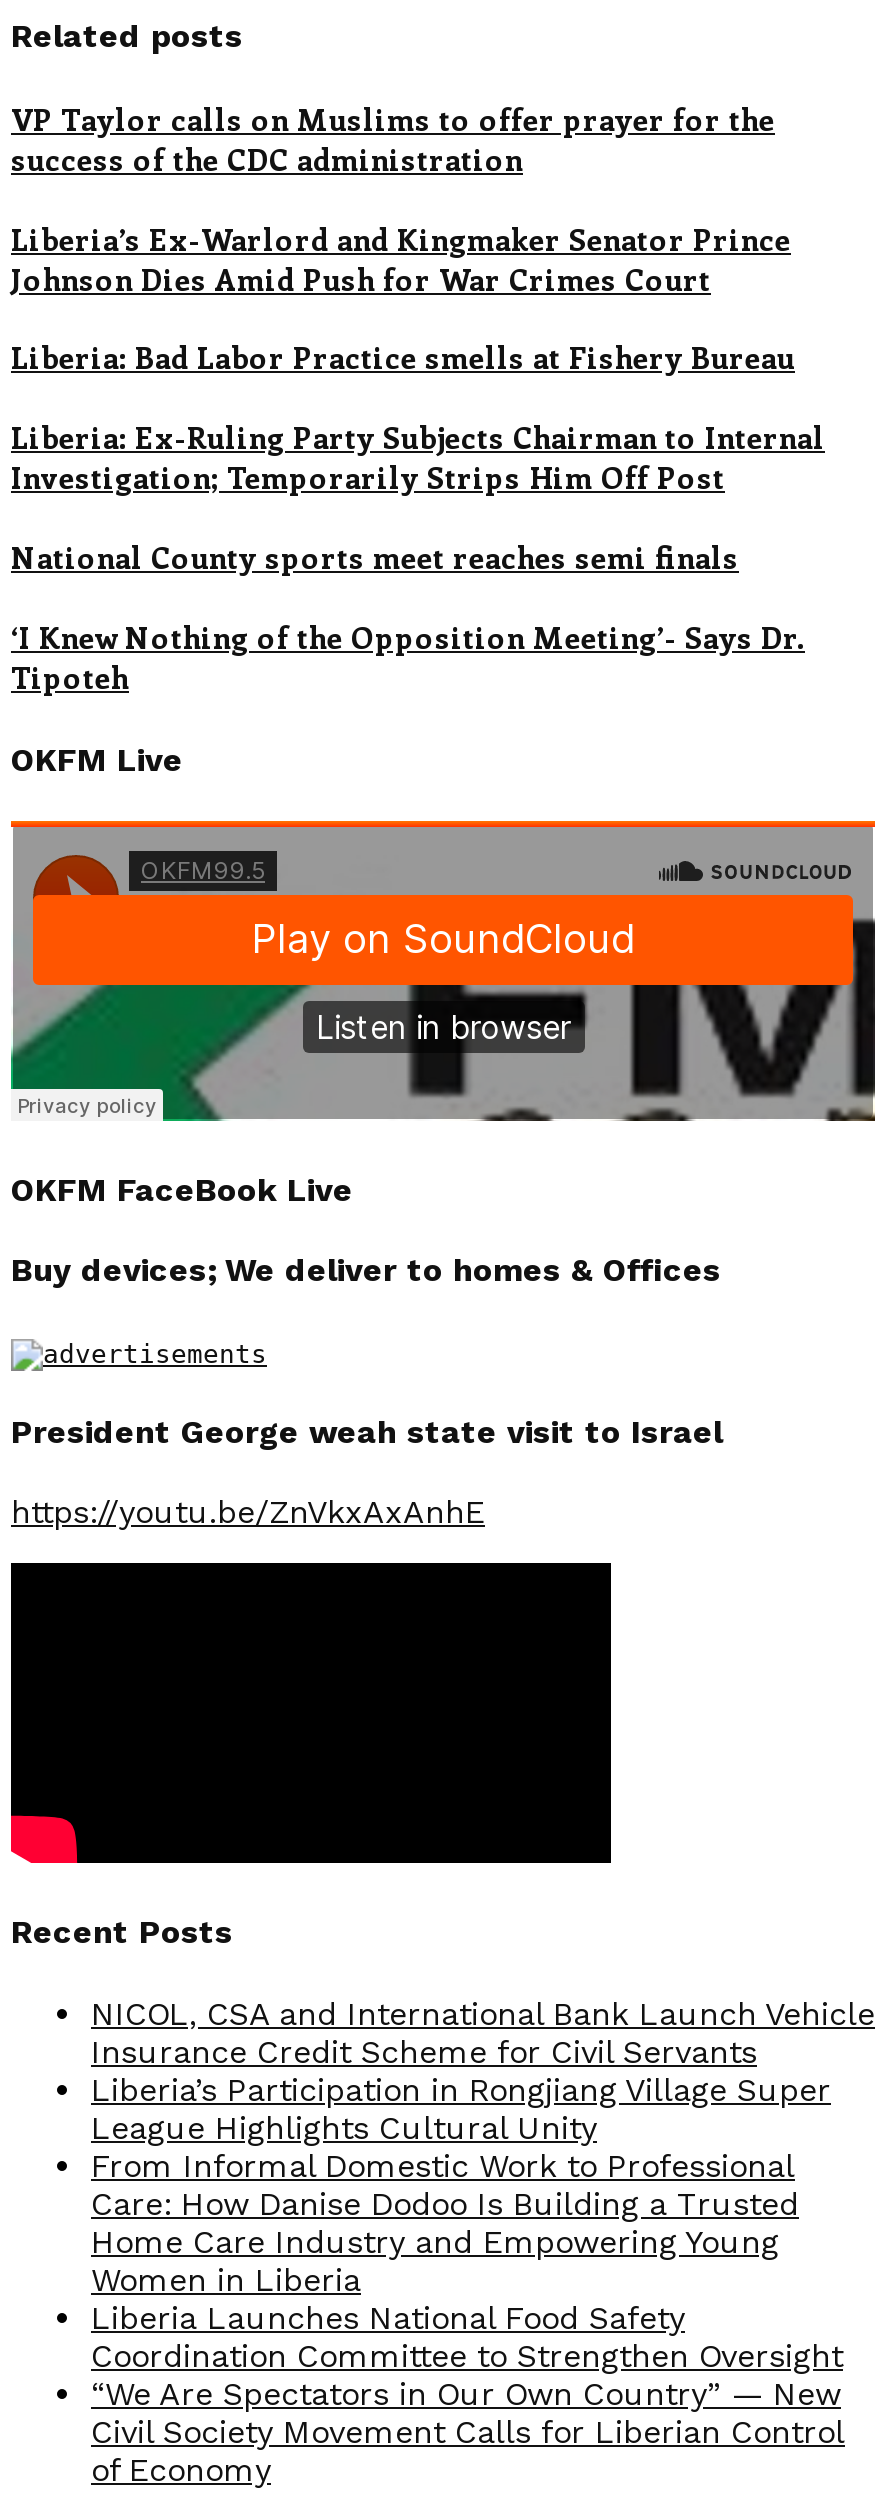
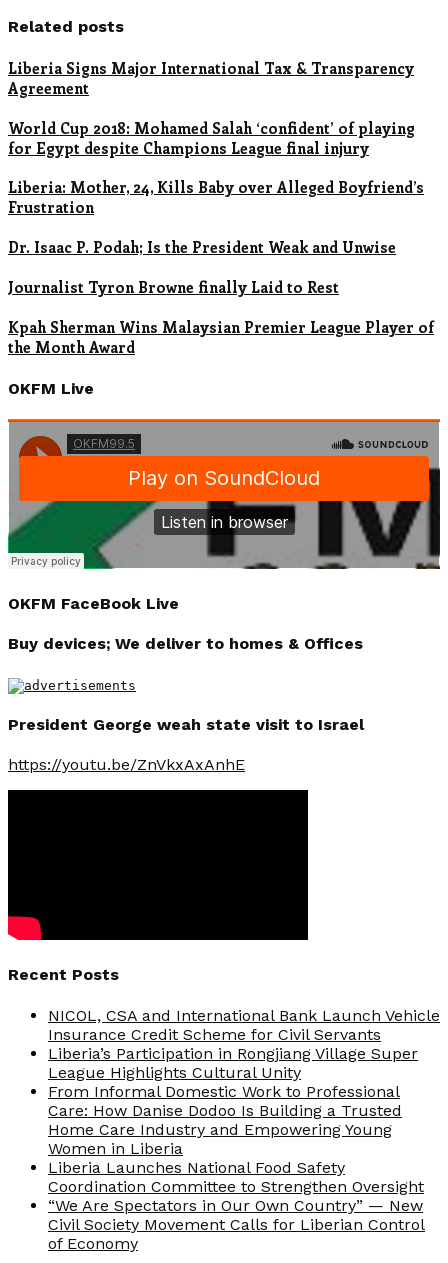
- VP Taylor calls on Muslims to offer prayer for the
- success of the CDC administration
+ Liberia Signs Major International Tax & Transparency
+ Agreement

- Liberia’s Ex-Warlord and Kingmaker Senator Prince
- Johnson Dies Amid Push for War Crimes Court
+ World Cup 2018: Mohamed Salah ‘confident’ of playing
+ for Egypt despite Champions League final injury

- Liberia: Bad Labor Practice smells at Fishery Bureau
+ Liberia: Mother, 24, Kills Baby over Alleged Boyfriend’s
+ Frustration

- Liberia: Ex-Ruling Party Subjects Chairman to Internal
- Investigation; Temporarily Strips Him Off Post
+ Dr. Isaac P. Podah; Is the President Weak and Unwise

- National County sports meet reaches semi finals
+ Journalist Tyron Browne finally Laid to Rest

- ‘I Knew Nothing of the Opposition Meeting’- Says Dr.
- Tipoteh
+ Kpah Sherman Wins Malaysian Premier League Player of
+ the Month Award
